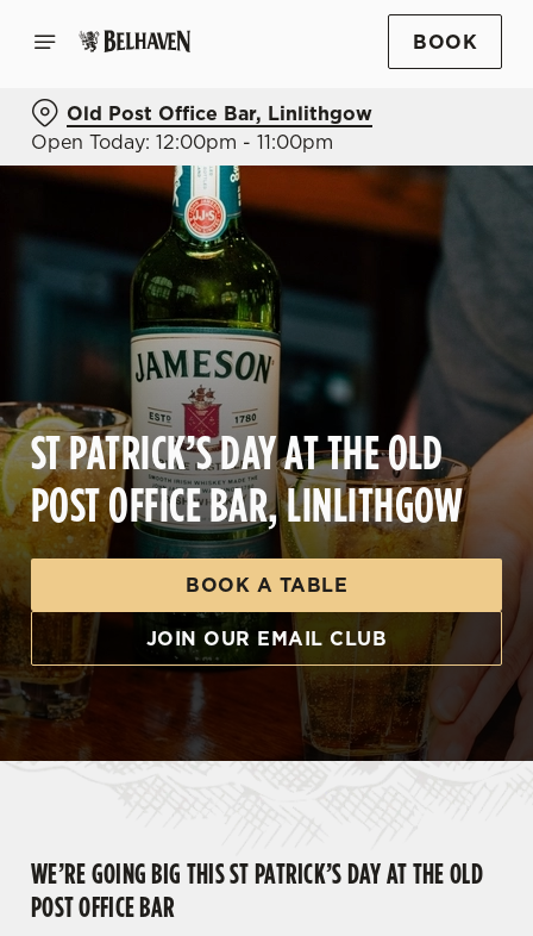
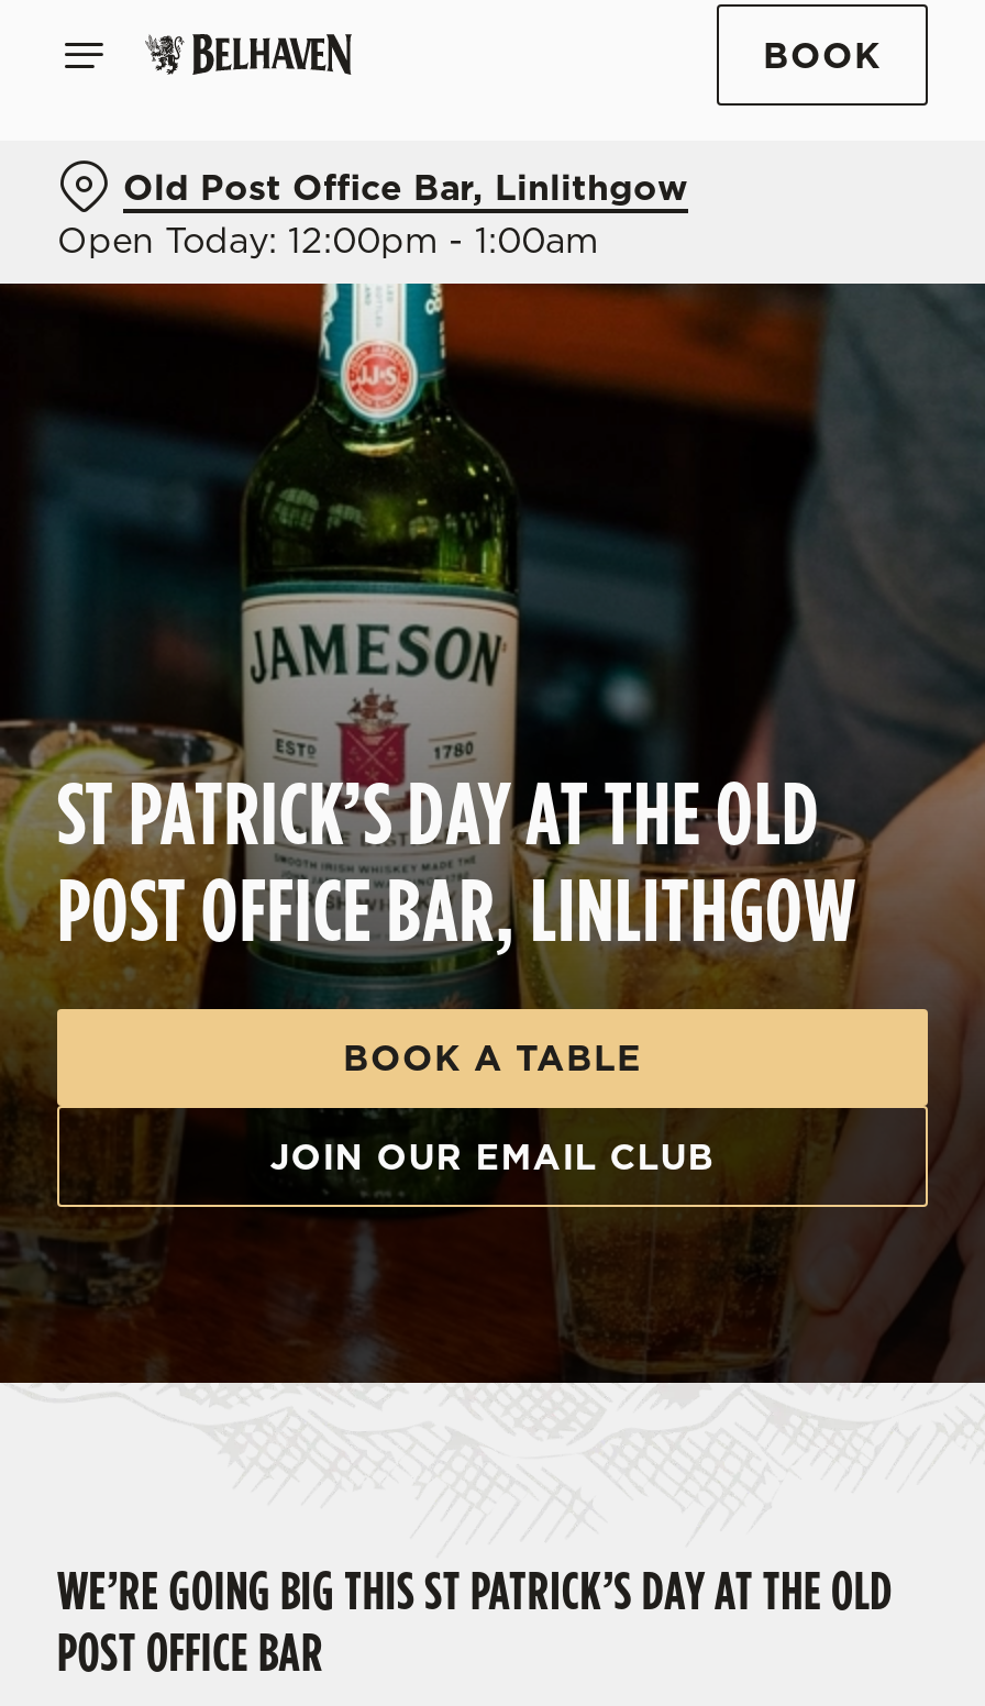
- Open Today: 12:00pm - 11:00pm
+ Open Today: 12:00pm - 1:00am
